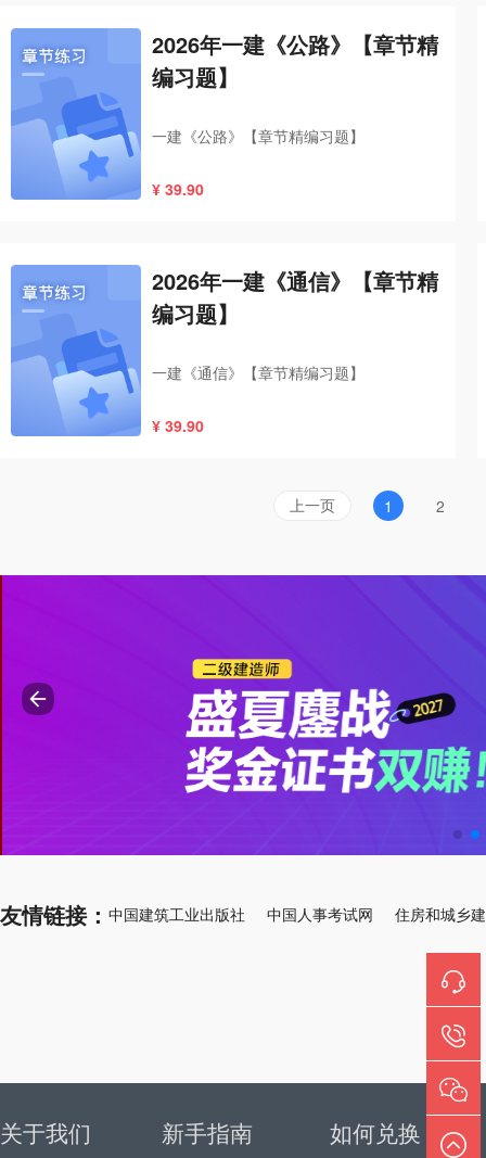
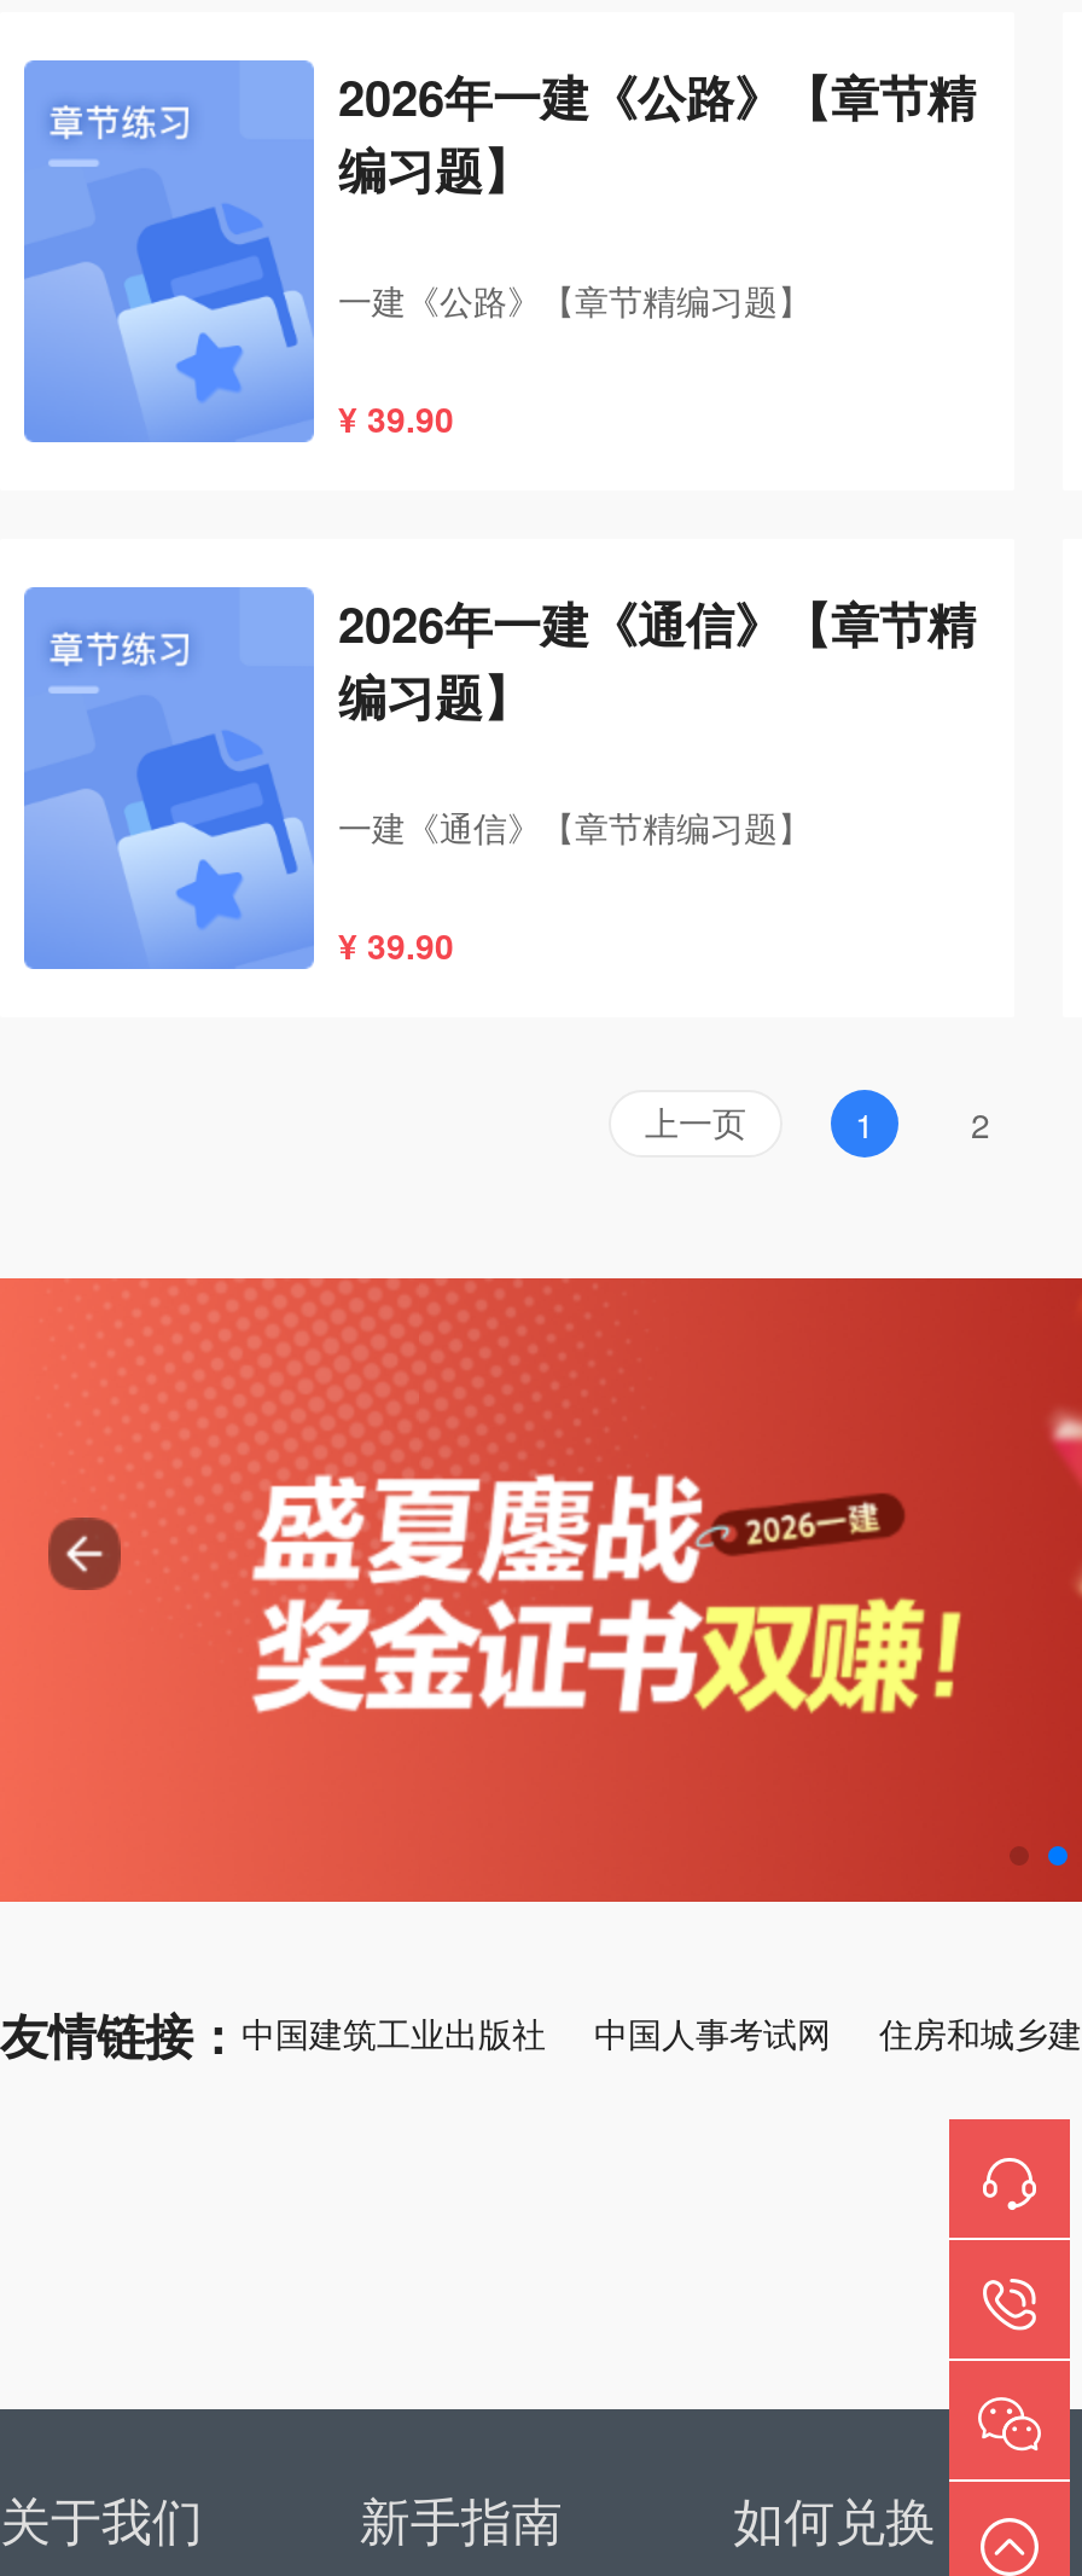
- [image]
+ [image]
